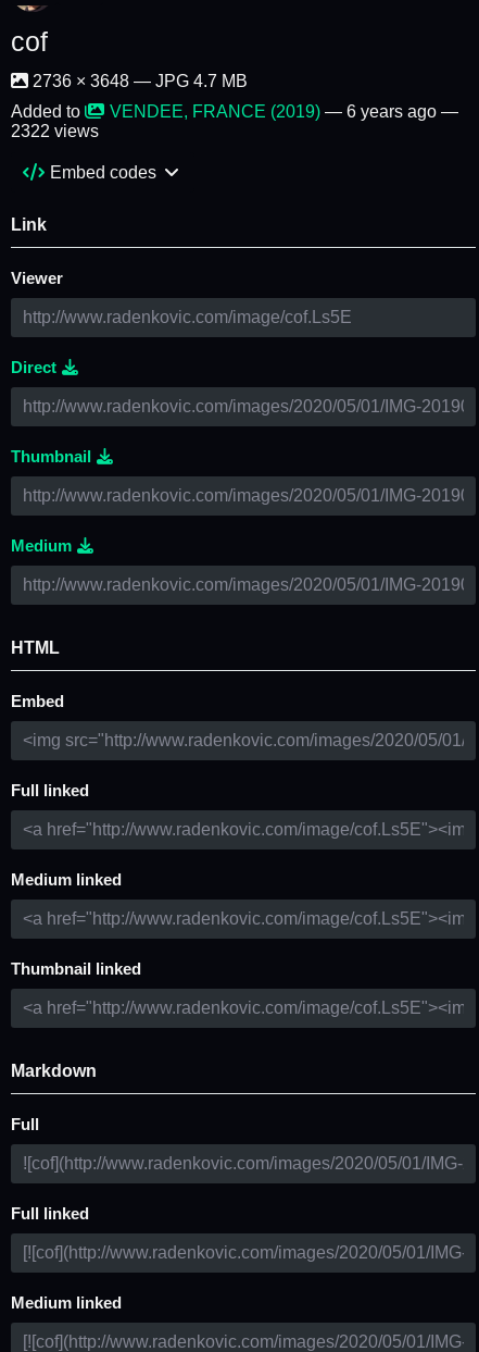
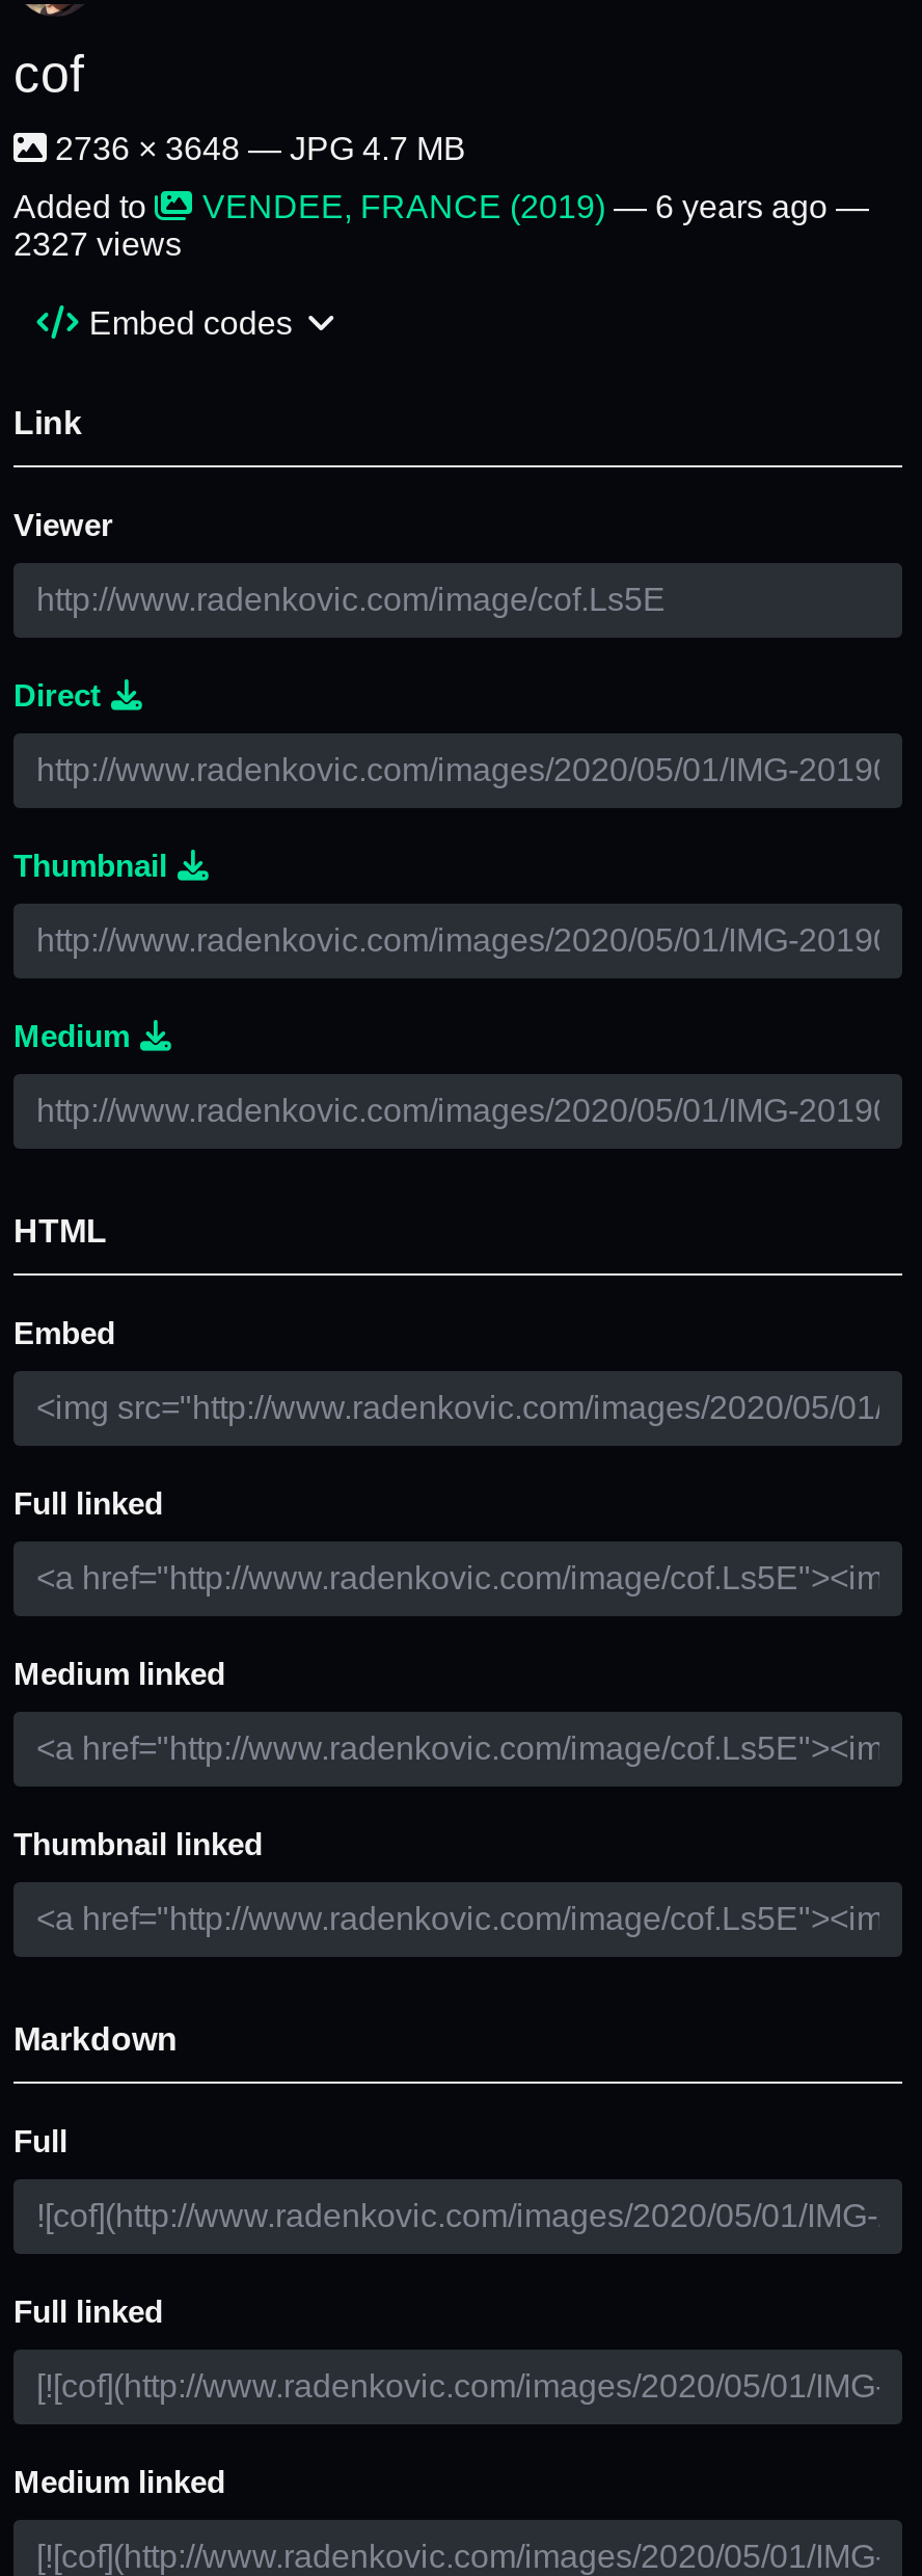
- 2322 views
+ 2327 views
